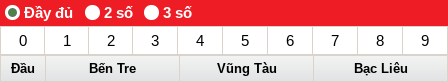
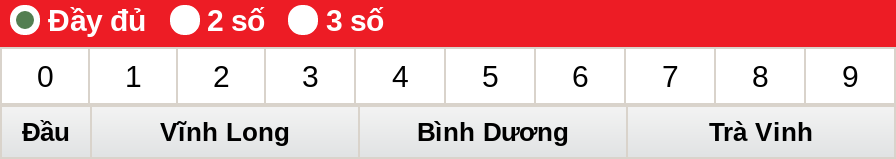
- Bến Tre
- Vũng Tàu
- Bạc Liêu
+ Vĩnh Long
+ Bình Dương
+ Trà Vinh
